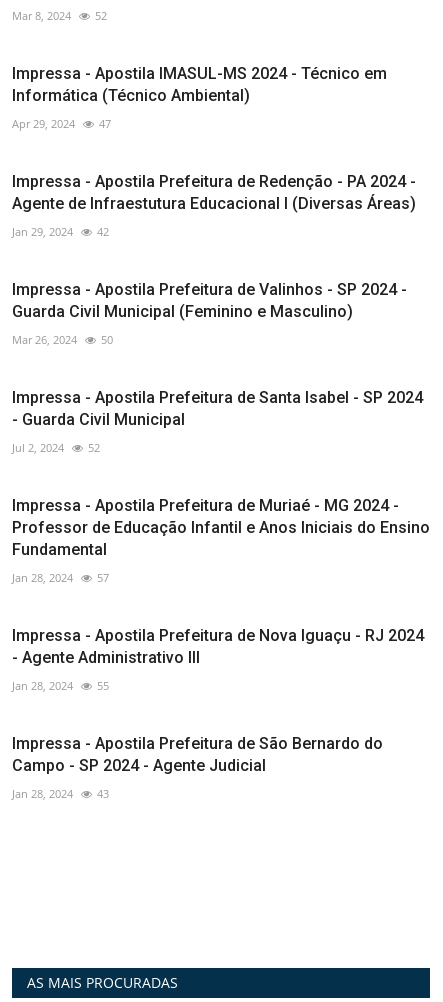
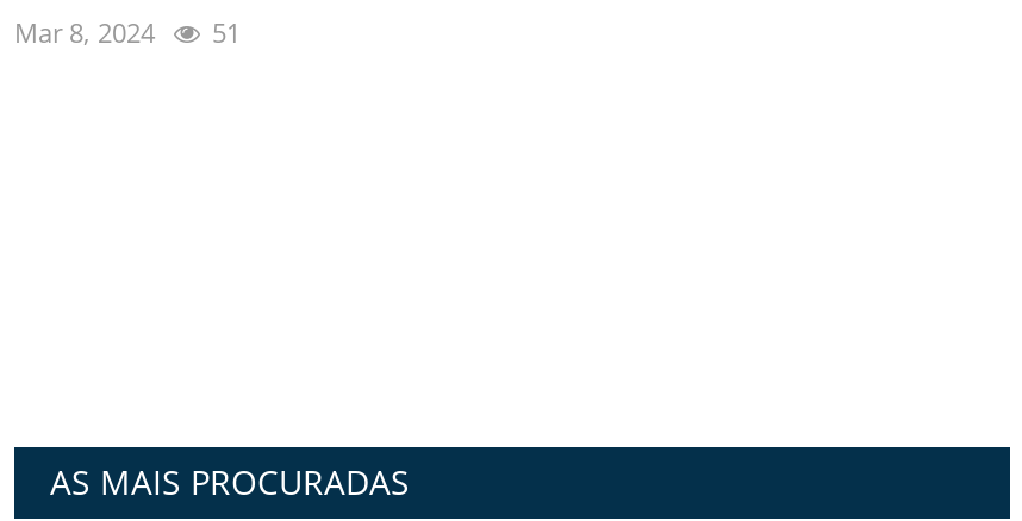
- 52
- Impressa - Apostila IMASUL-MS 2024 - Técnico em
- Informática (Técnico Ambiental)
- Apr 29, 2024
- 47
- Impressa - Apostila Prefeitura de Redenção - PA 2024 -
- Agente de Infraestutura Educacional I (Diversas Áreas)
- Jan 29, 2024
- 42
- Impressa - Apostila Prefeitura de Valinhos - SP 2024 -
- Guarda Civil Municipal (Feminino e Masculino)
- Mar 26, 2024
- 50
- Impressa - Apostila Prefeitura de Santa Isabel - SP 2024
- - Guarda Civil Municipal
- Jul 2, 2024
- 52
- Impressa - Apostila Prefeitura de Muriaé - MG 2024 -
- Professor de Educação Infantil e Anos Iniciais do Ensino
- Fundamental
- Jan 28, 2024
- 57
- Impressa - Apostila Prefeitura de Nova Iguaçu - RJ 2024
- - Agente Administrativo III
- Jan 28, 2024
- 55
- Impressa - Apostila Prefeitura de São Bernardo do
- Campo - SP 2024 - Agente Judicial
- Jan 28, 2024
- 43
+ 51
